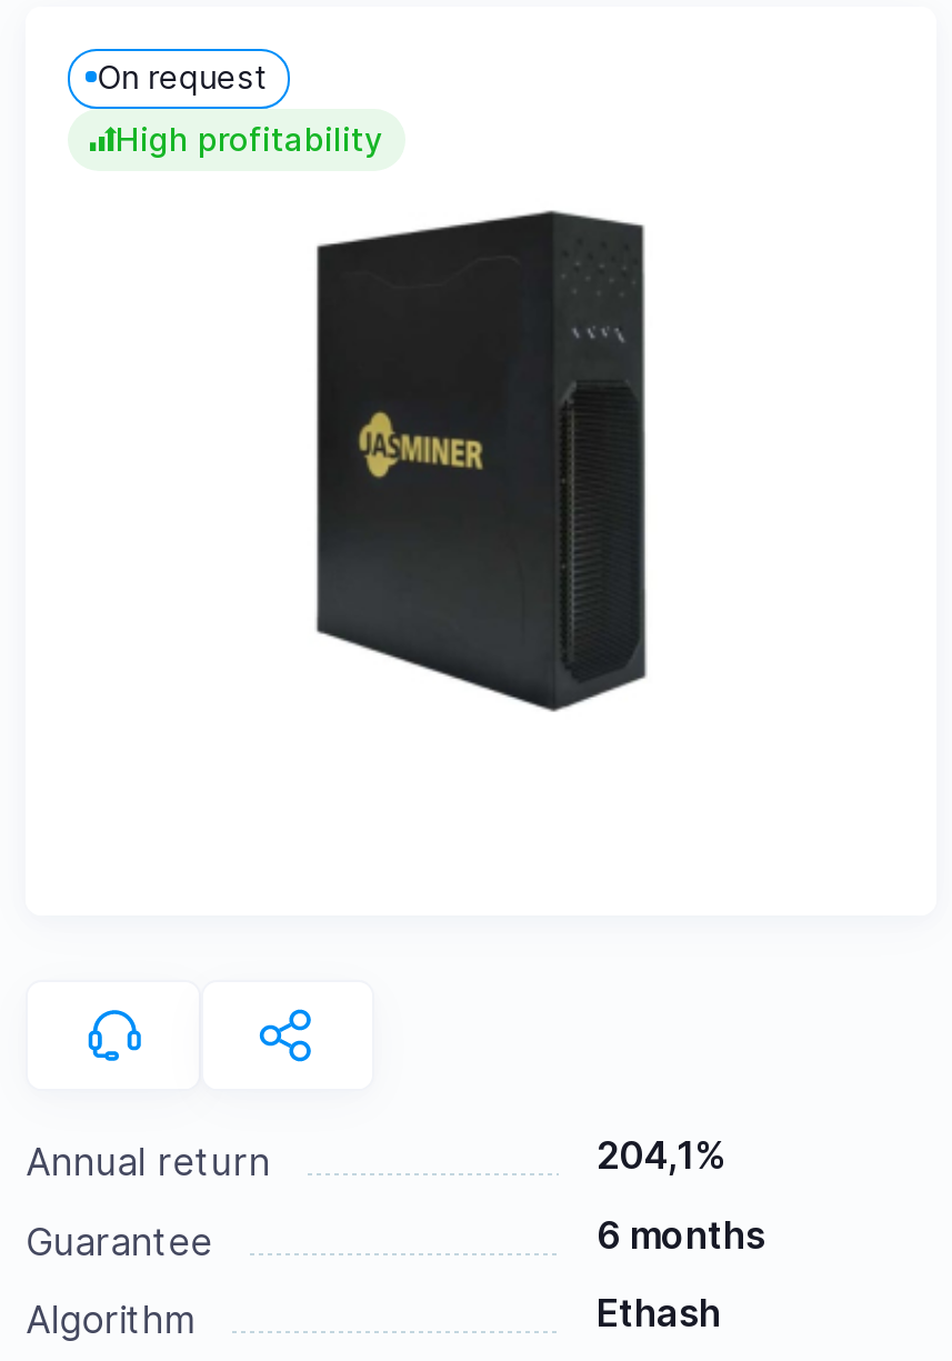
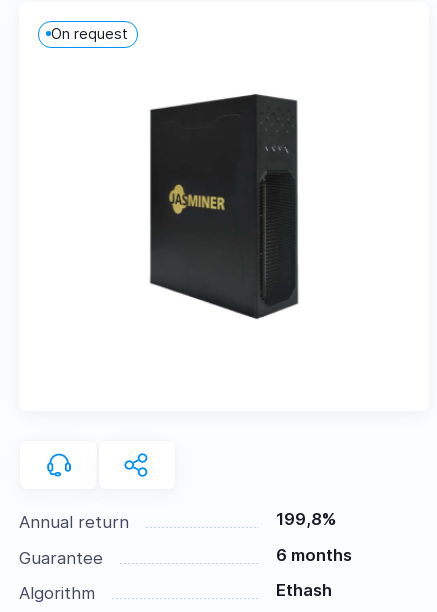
- High profitability

- 204,1%
+ 199,8%
